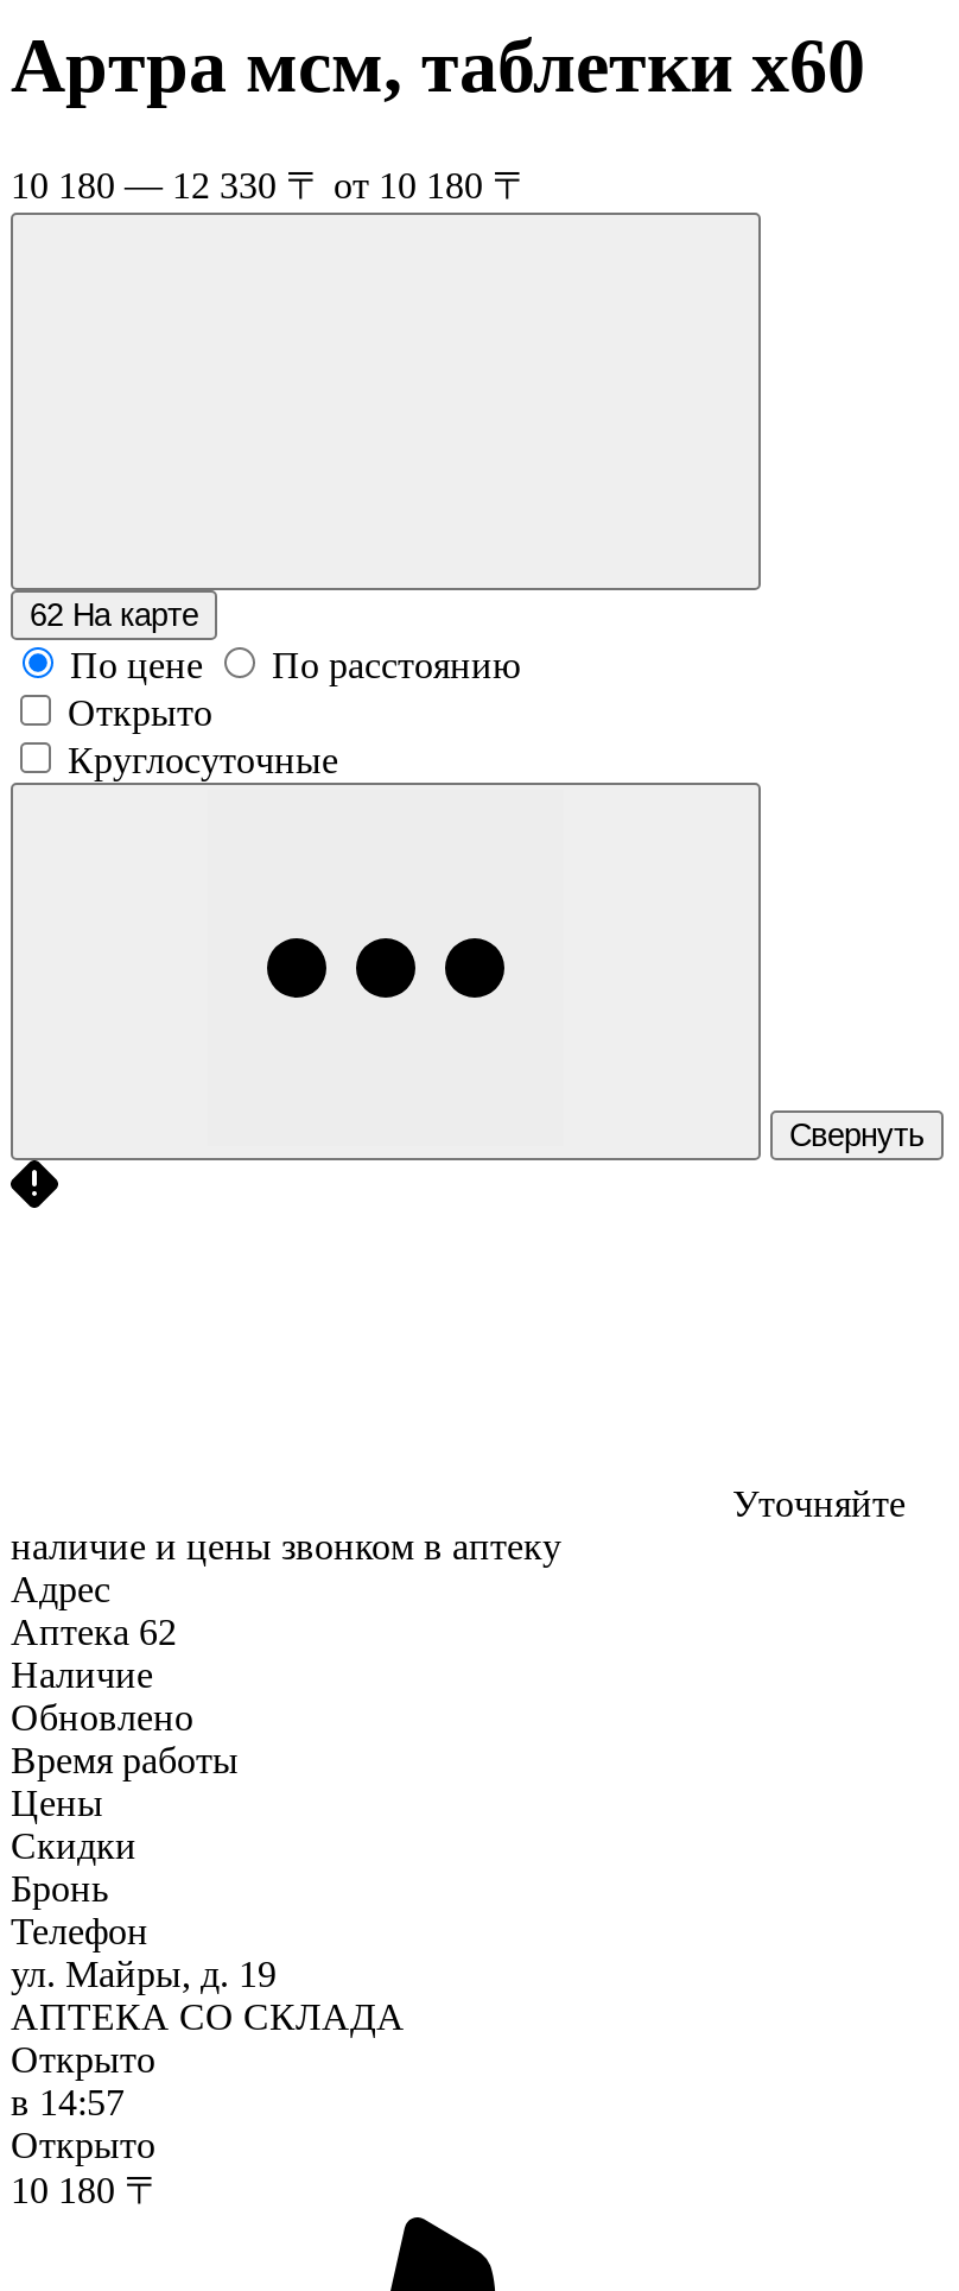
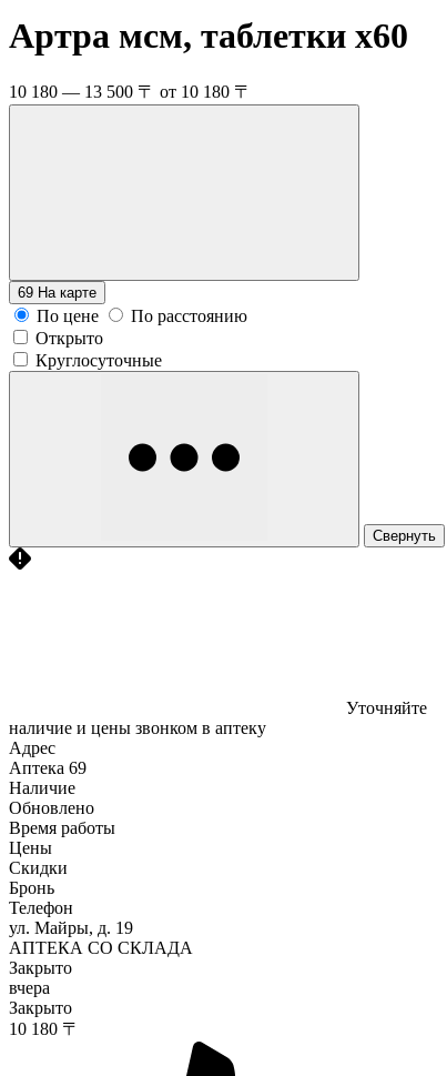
- 10 180 — 12 330 〒от 10 180 〒
+ 10 180 — 13 500 〒от 10 180 〒

- 62 На карте
+ 69 На карте

- Аптека 62
+ Аптека 69

- Открыто
- в 14:57
- Открыто
+ Закрыто
+ вчера
+ Закрыто
